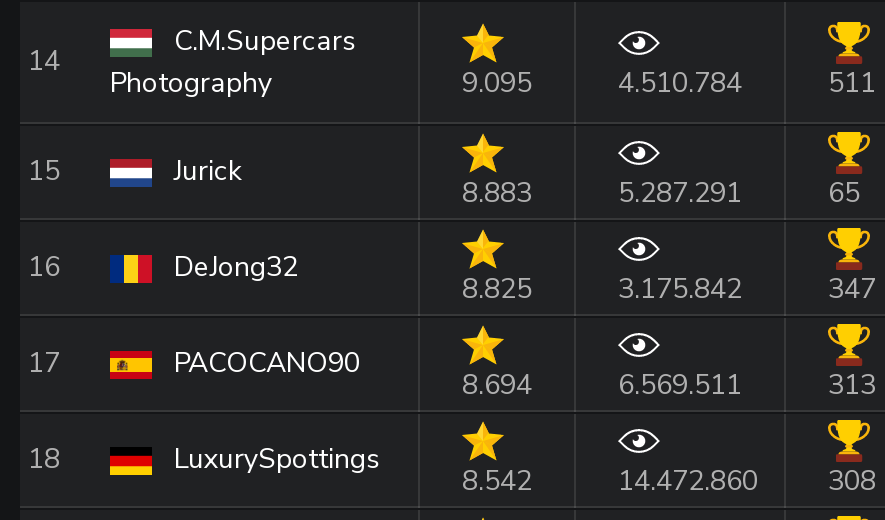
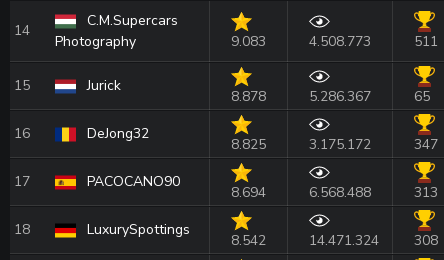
- 9.095
+ 9.083

- 4.510.784
+ 4.508.773

- 8.883
+ 8.878

- 5.287.291
+ 5.286.367

- 3.175.842
+ 3.175.172

- 6.569.511
+ 6.568.488

- 14.472.860 308
+ 14.471.324 308
